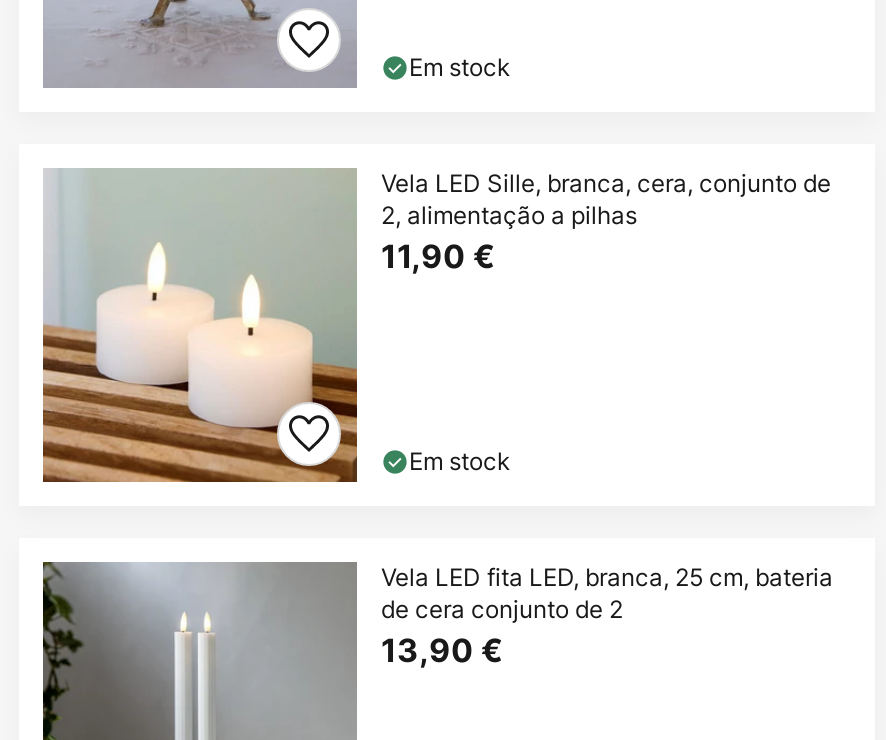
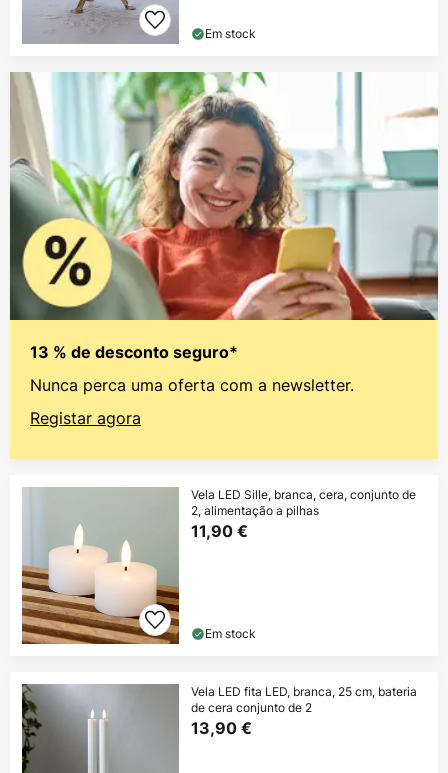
+ [image]
+ 13 % de desconto seguro*
+ Nunca perca uma oferta com a newsletter.
+ Registar agora
